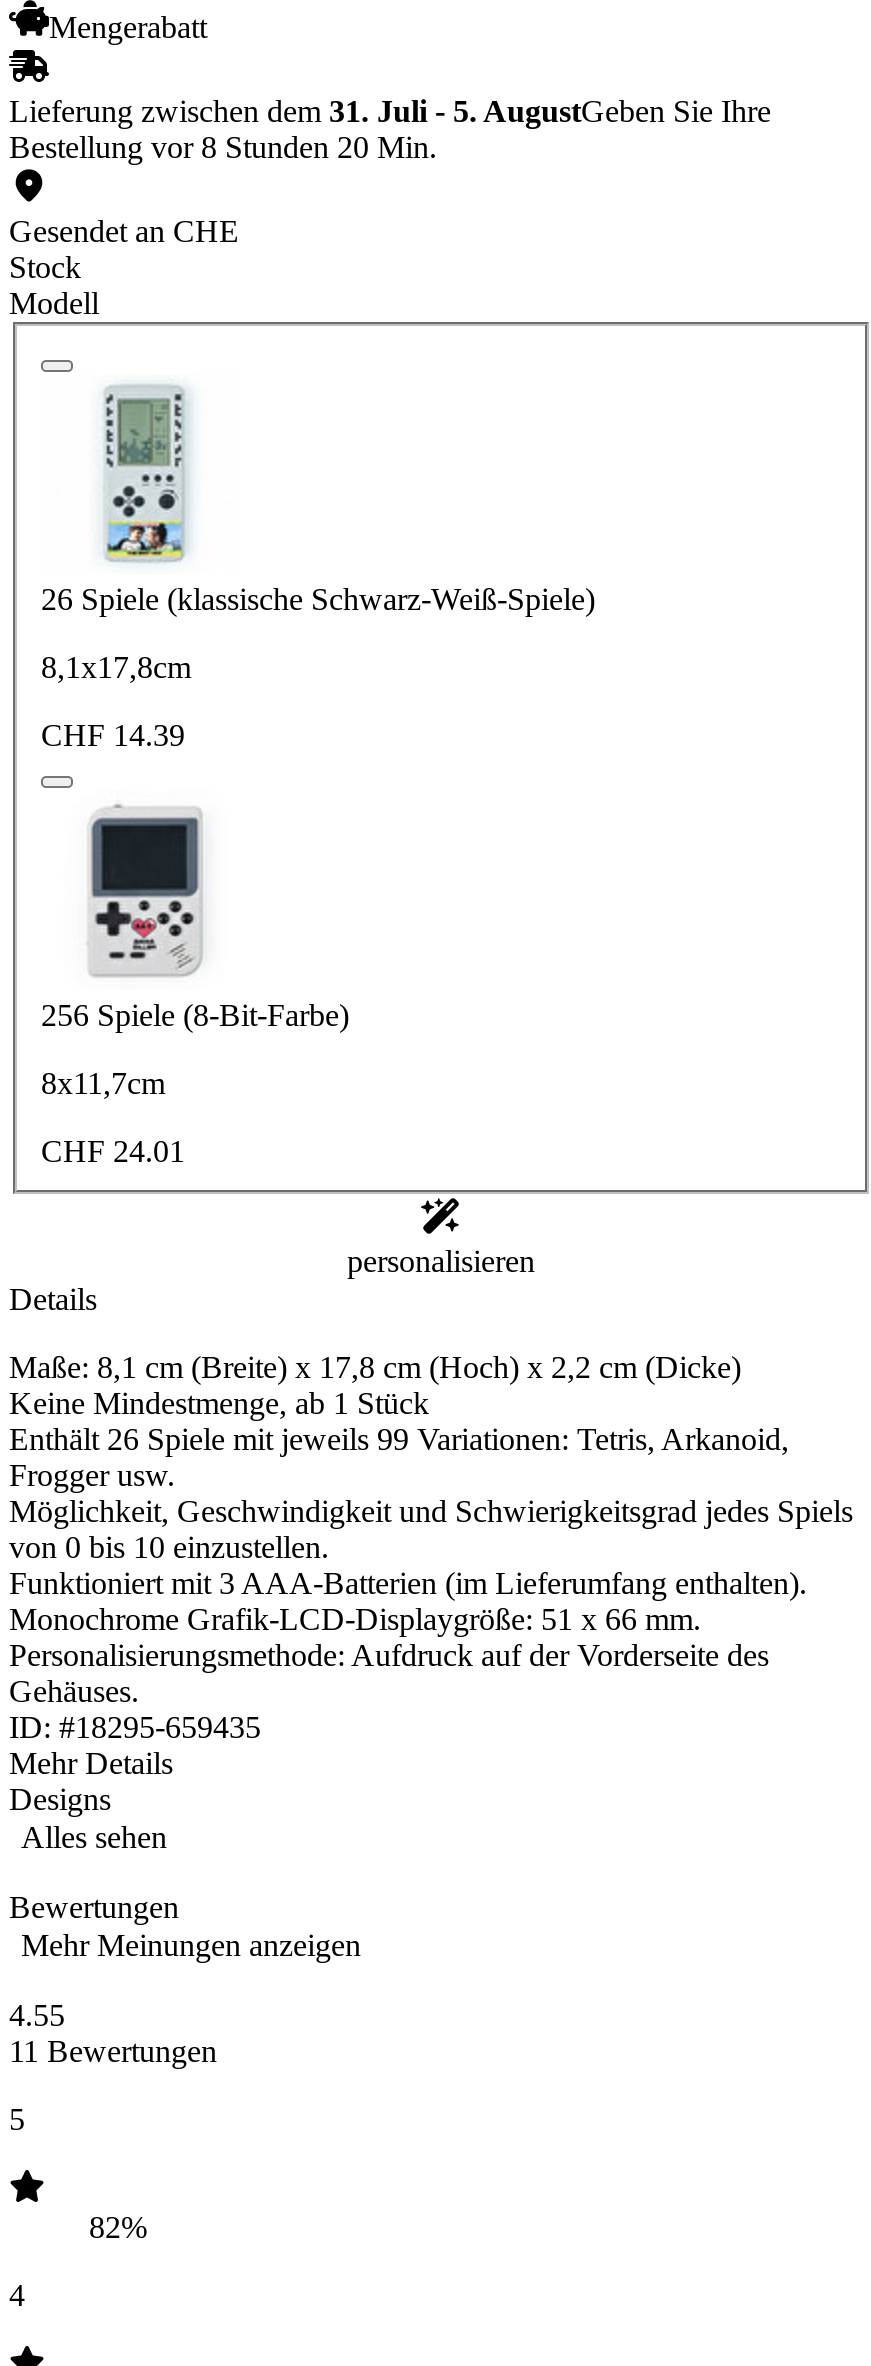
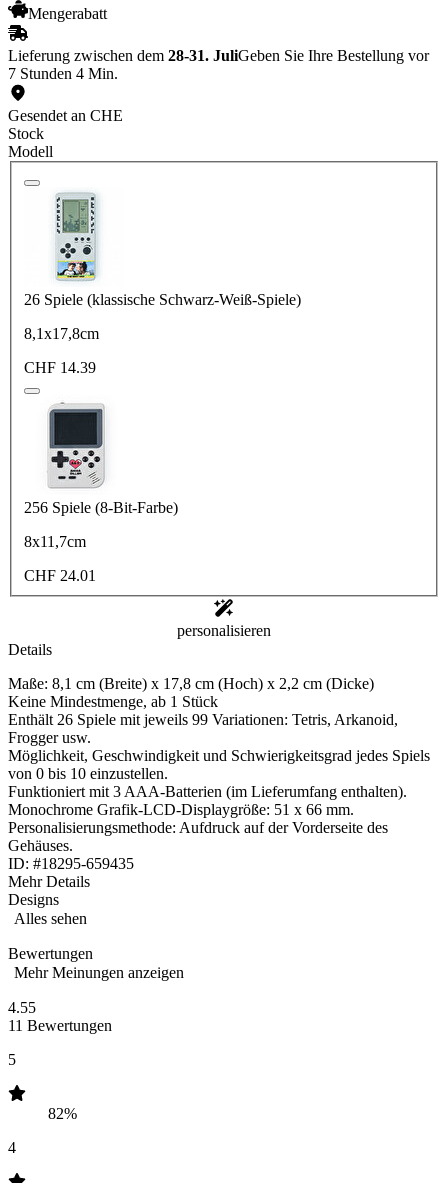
- Lieferung zwischen dem 31. Juli - 5. AugustGeben Sie Ihre
- Bestellung vor 8 Stunden 20 Min.
+ Lieferung zwischen dem 28-31. JuliGeben Sie Ihre Bestellung vor
+ 7 Stunden 4 Min.
